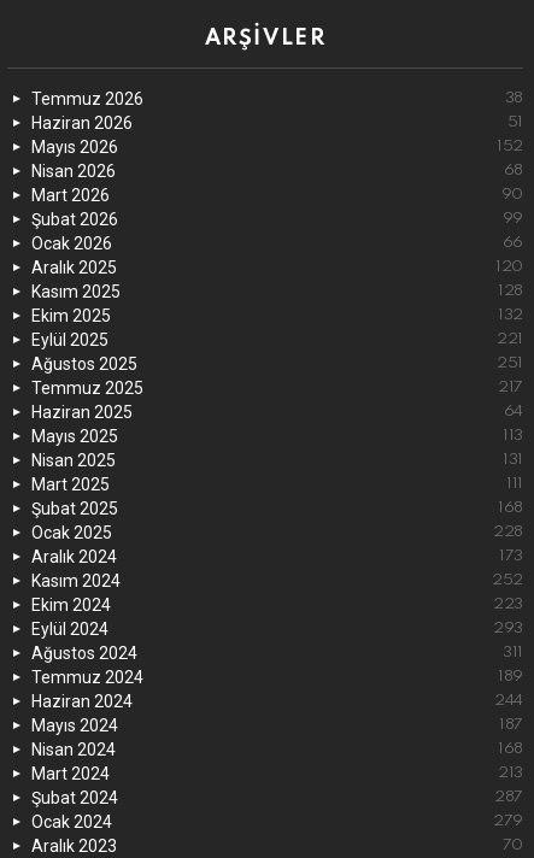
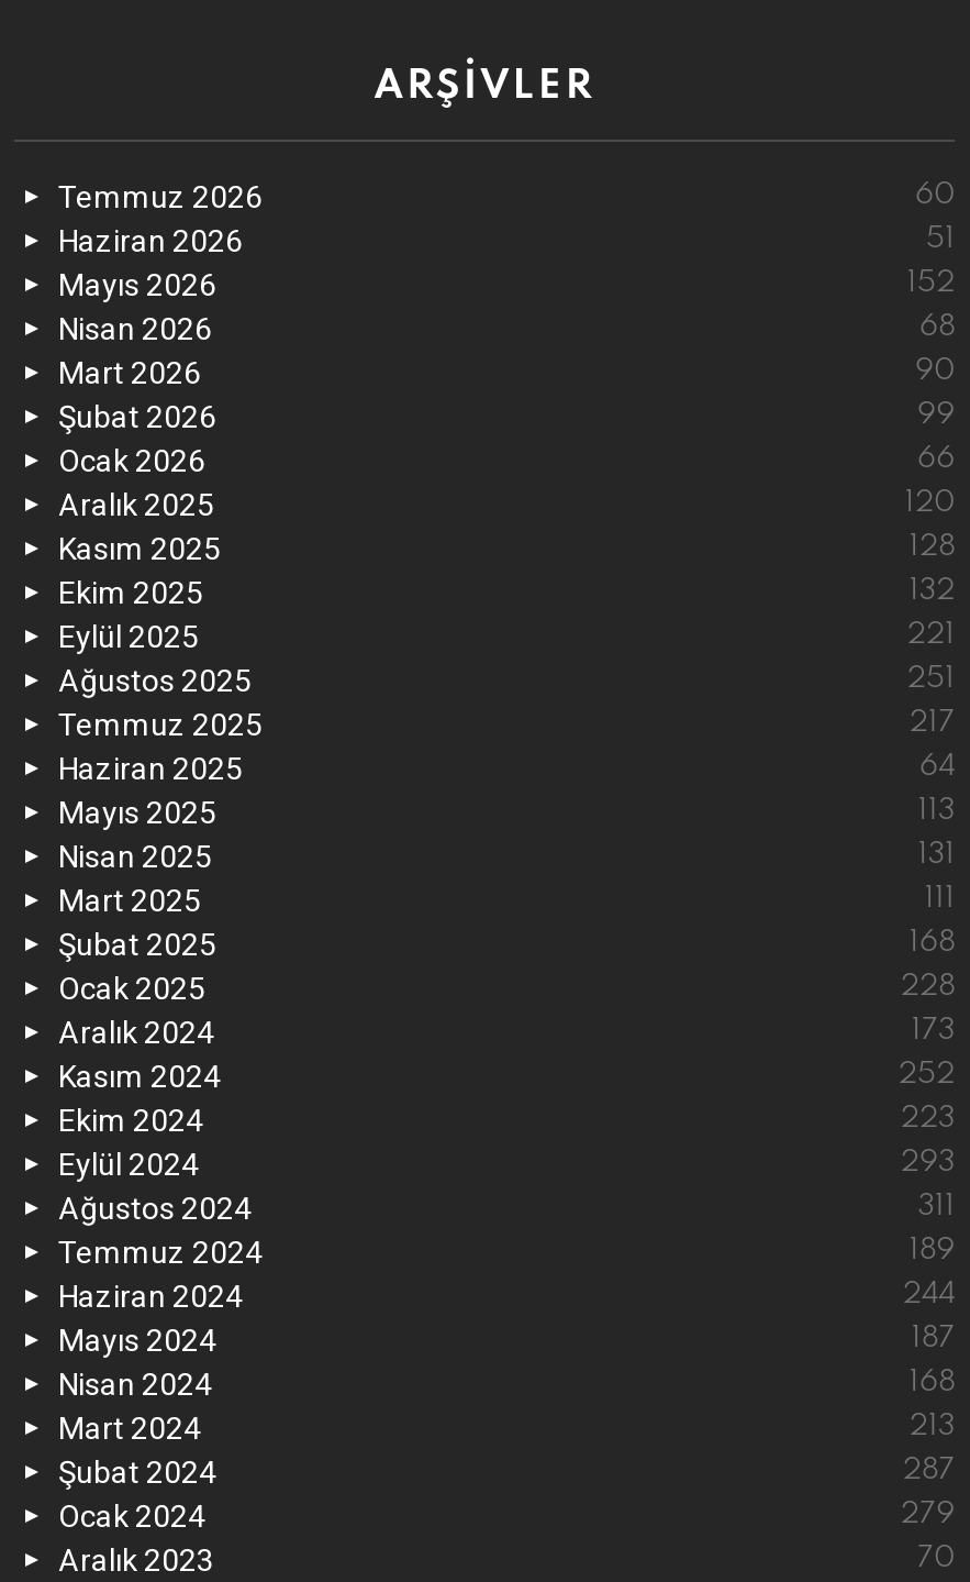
- 38
+ 60
